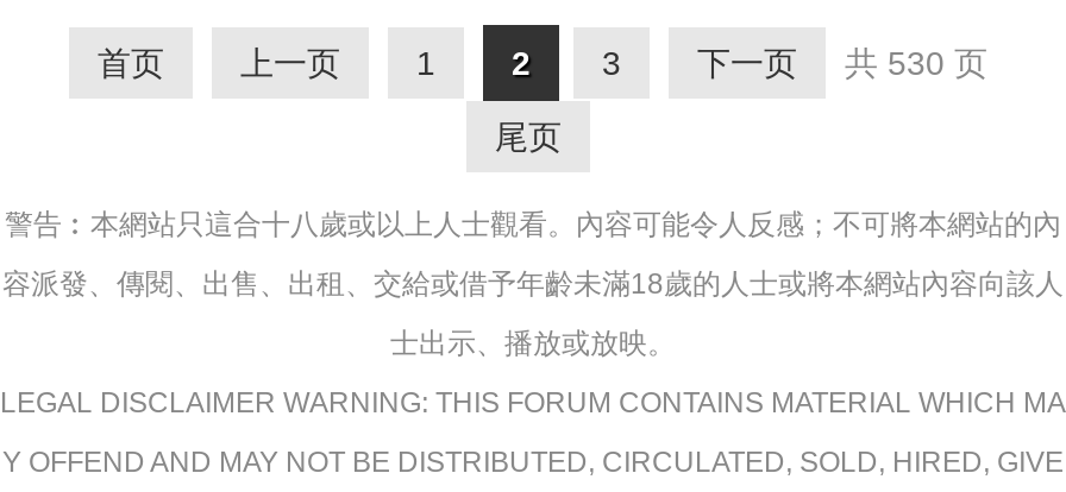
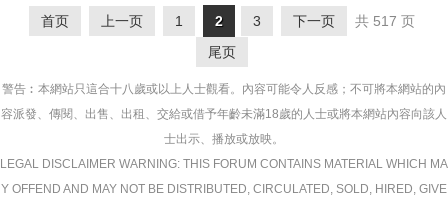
- 首页 上一页 1 2 3 下一页 共 530 页
+ 首页 上一页 1 2 3 下一页 共 517 页
